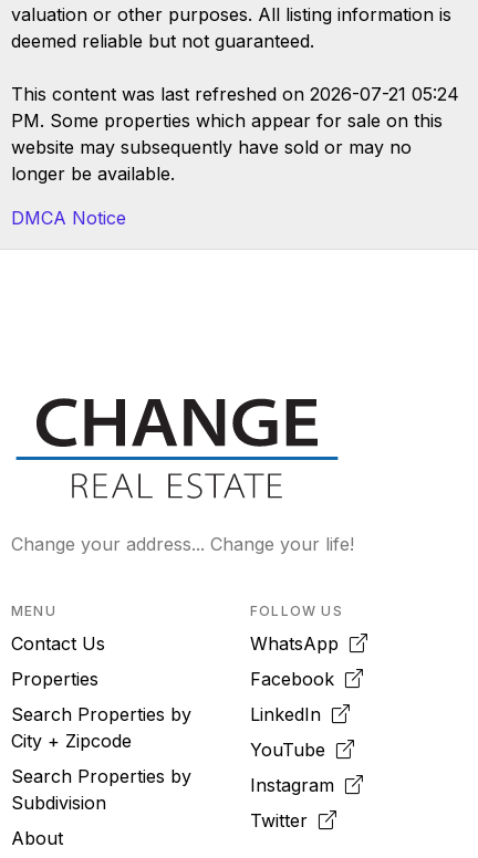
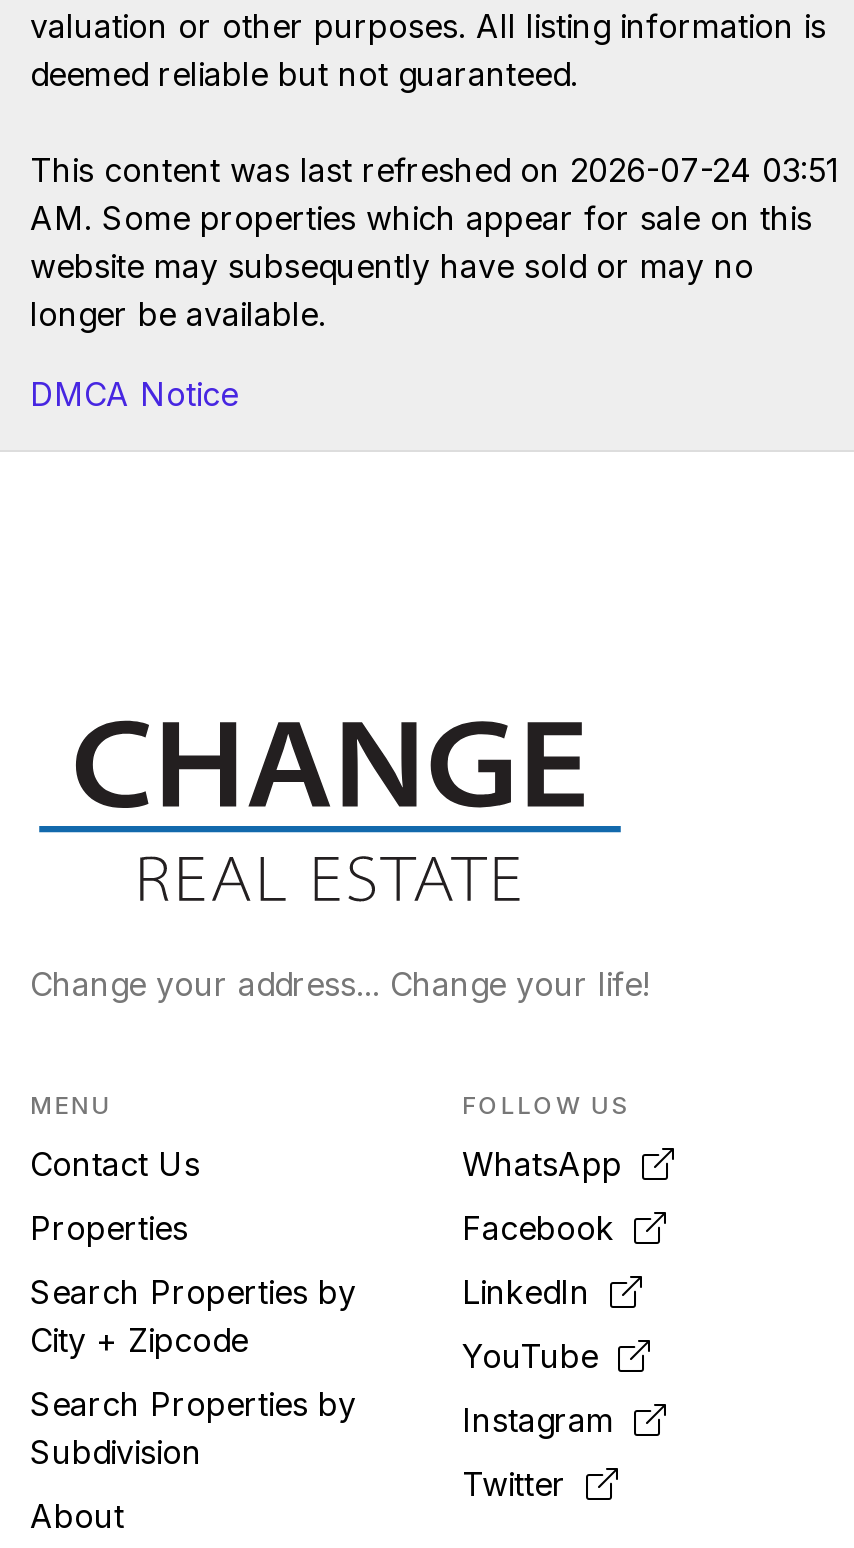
- This content was last refreshed on 2026-07-21 05:24
+ This content was last refreshed on 2026-07-24 03:51

- PM. Some properties which appear for sale on this
+ AM. Some properties which appear for sale on this
